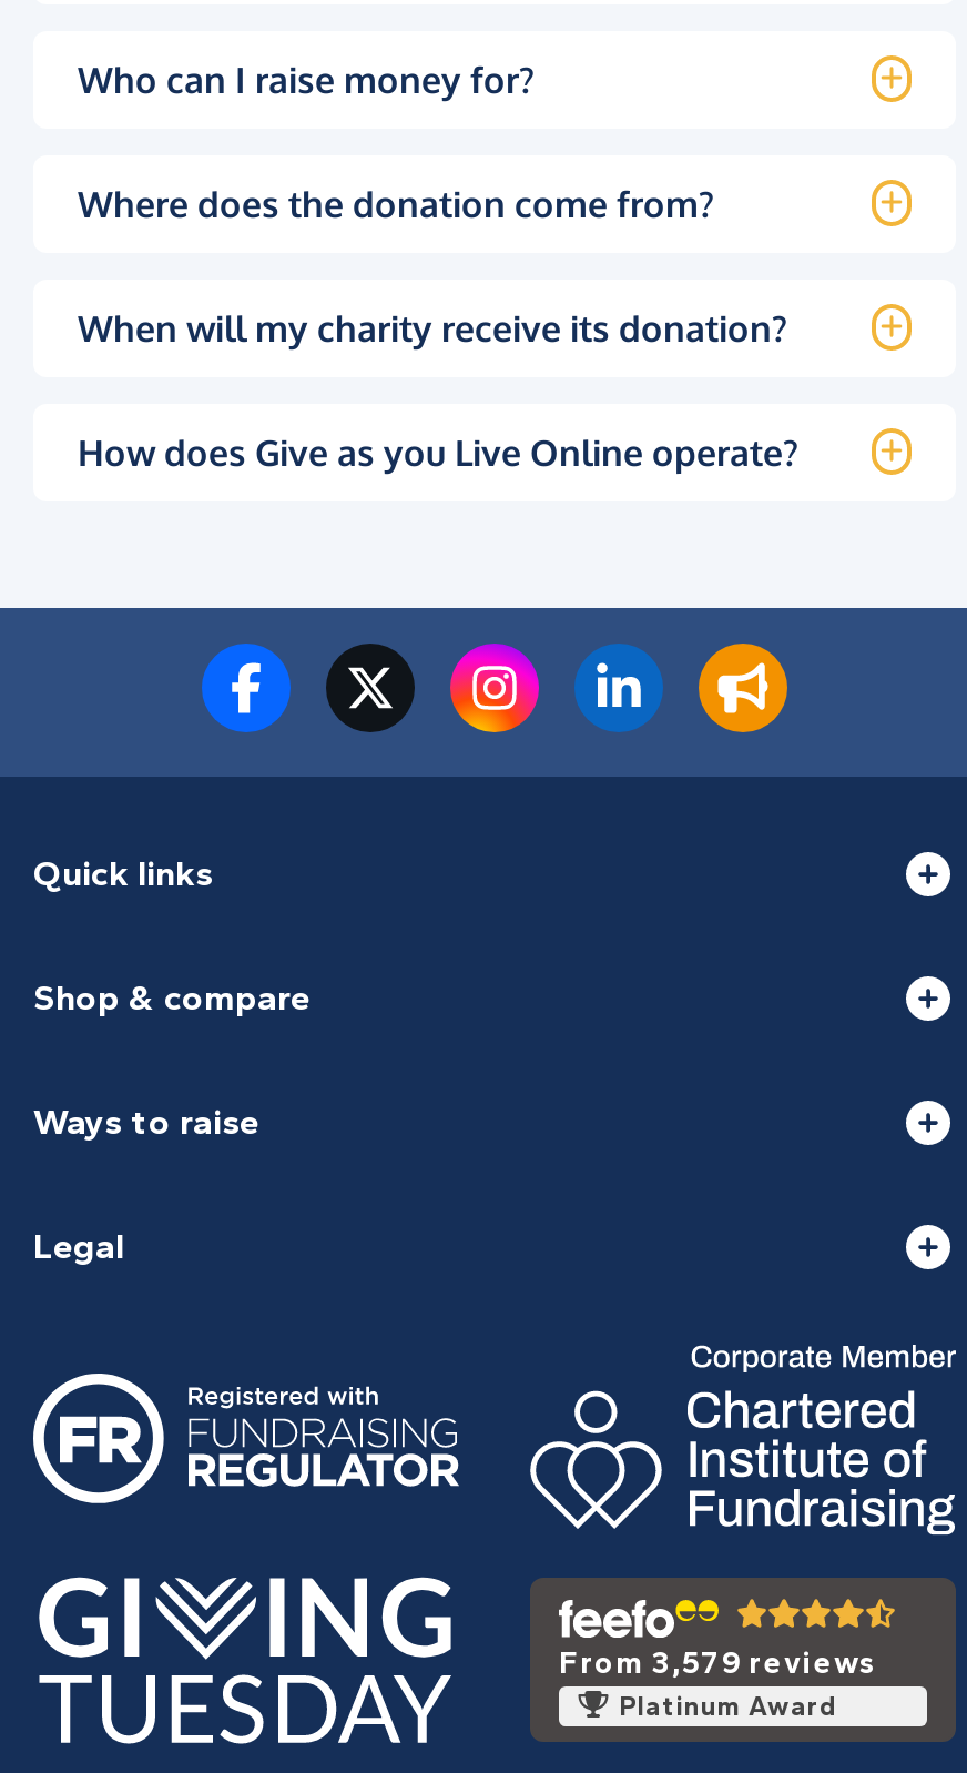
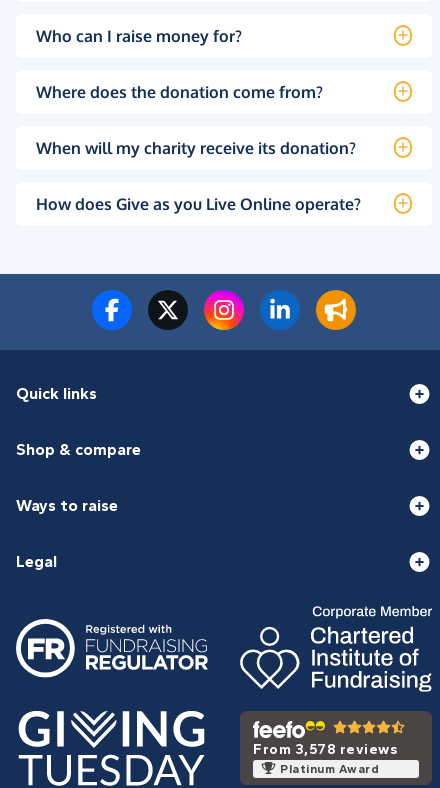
- From 3,579 reviews
+ From 3,578 reviews
